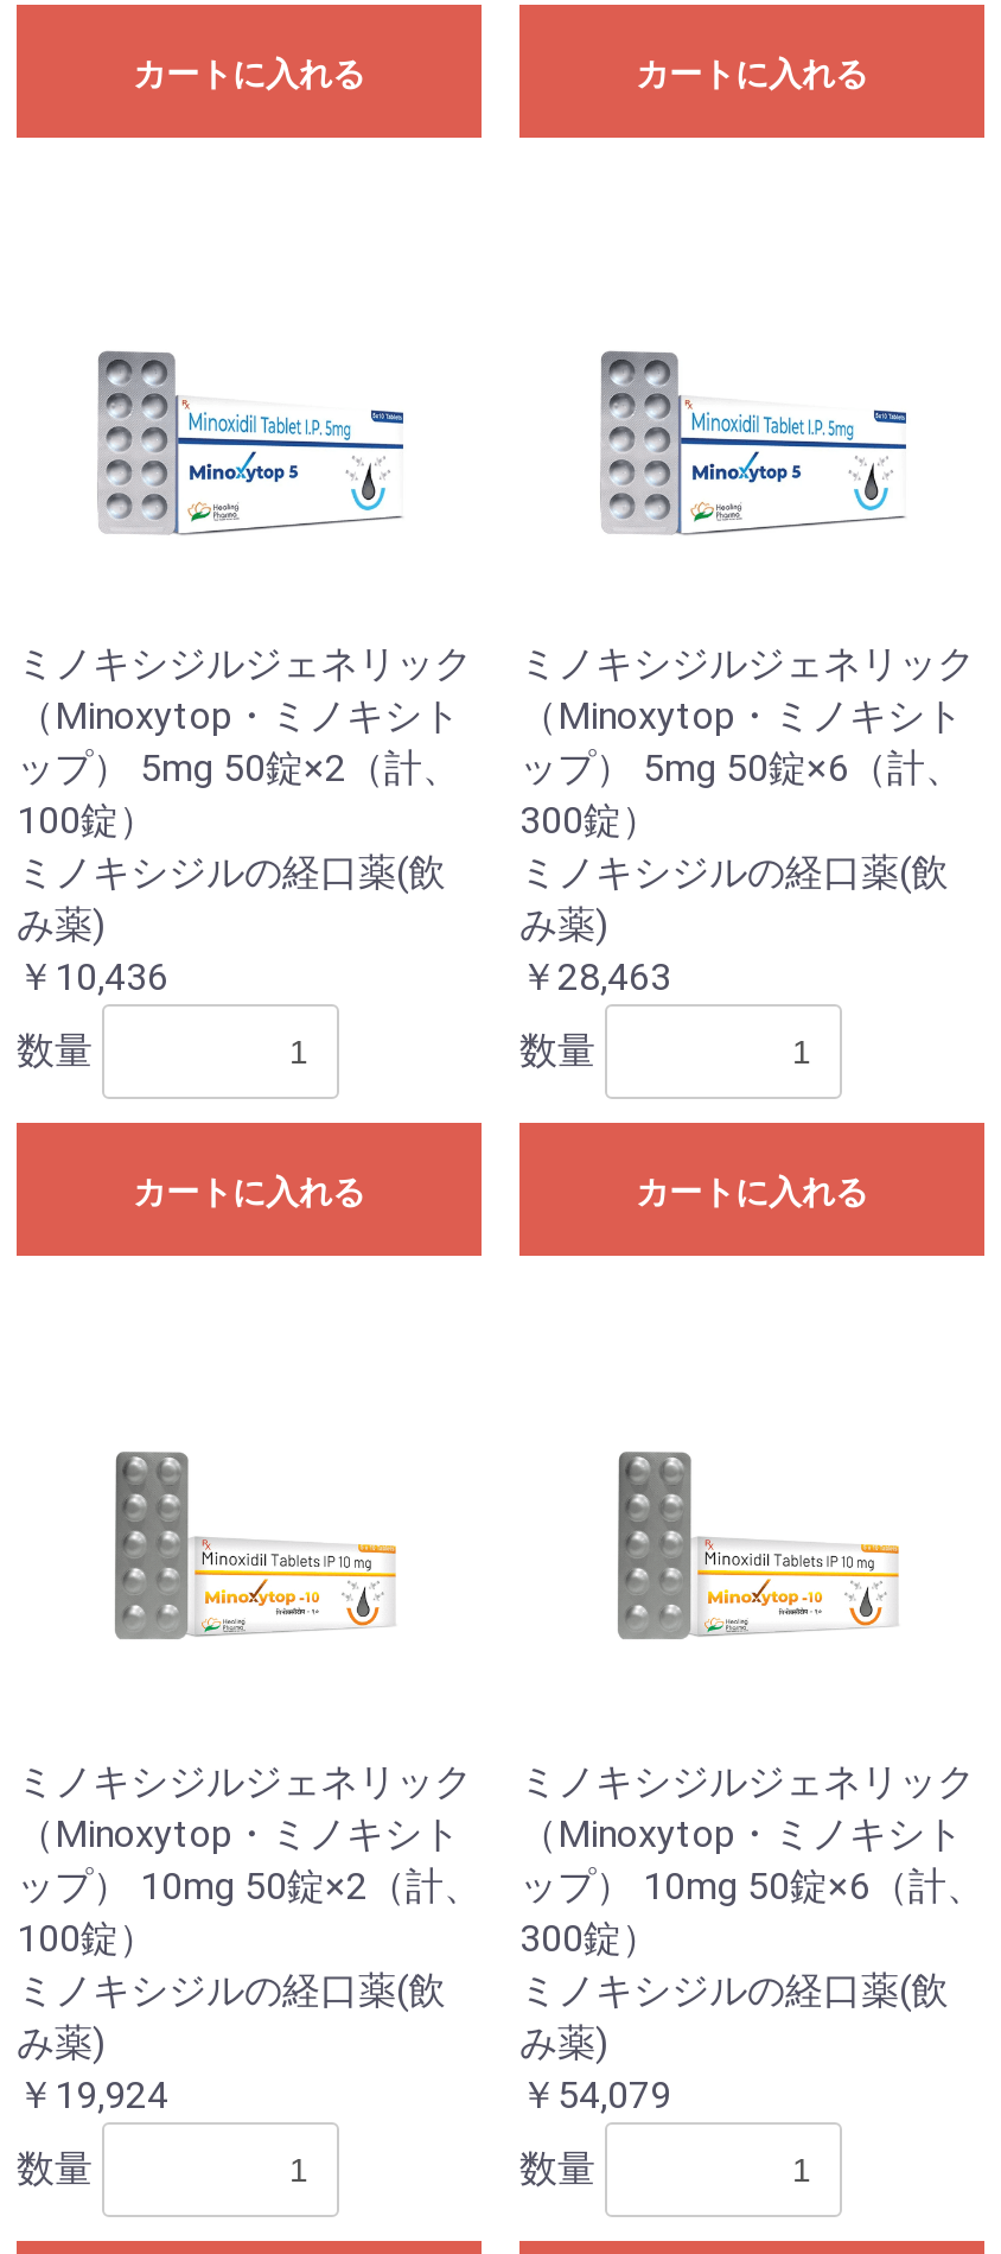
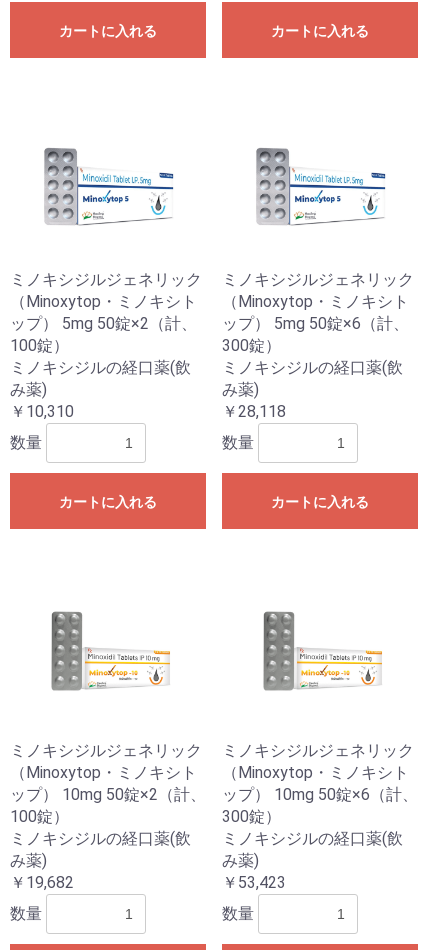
- ￥10,436
+ ￥10,310

- ￥28,463
+ ￥28,118

- ￥19,924
+ ￥19,682

- ￥54,079
+ ￥53,423
